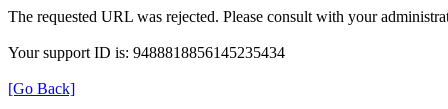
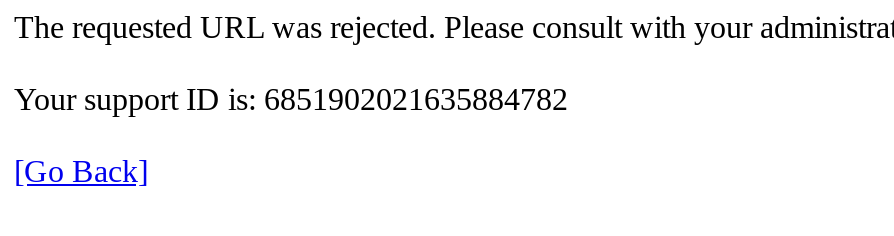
- Your support ID is: 9488818856145235434
+ Your support ID is: 6851902021635884782
